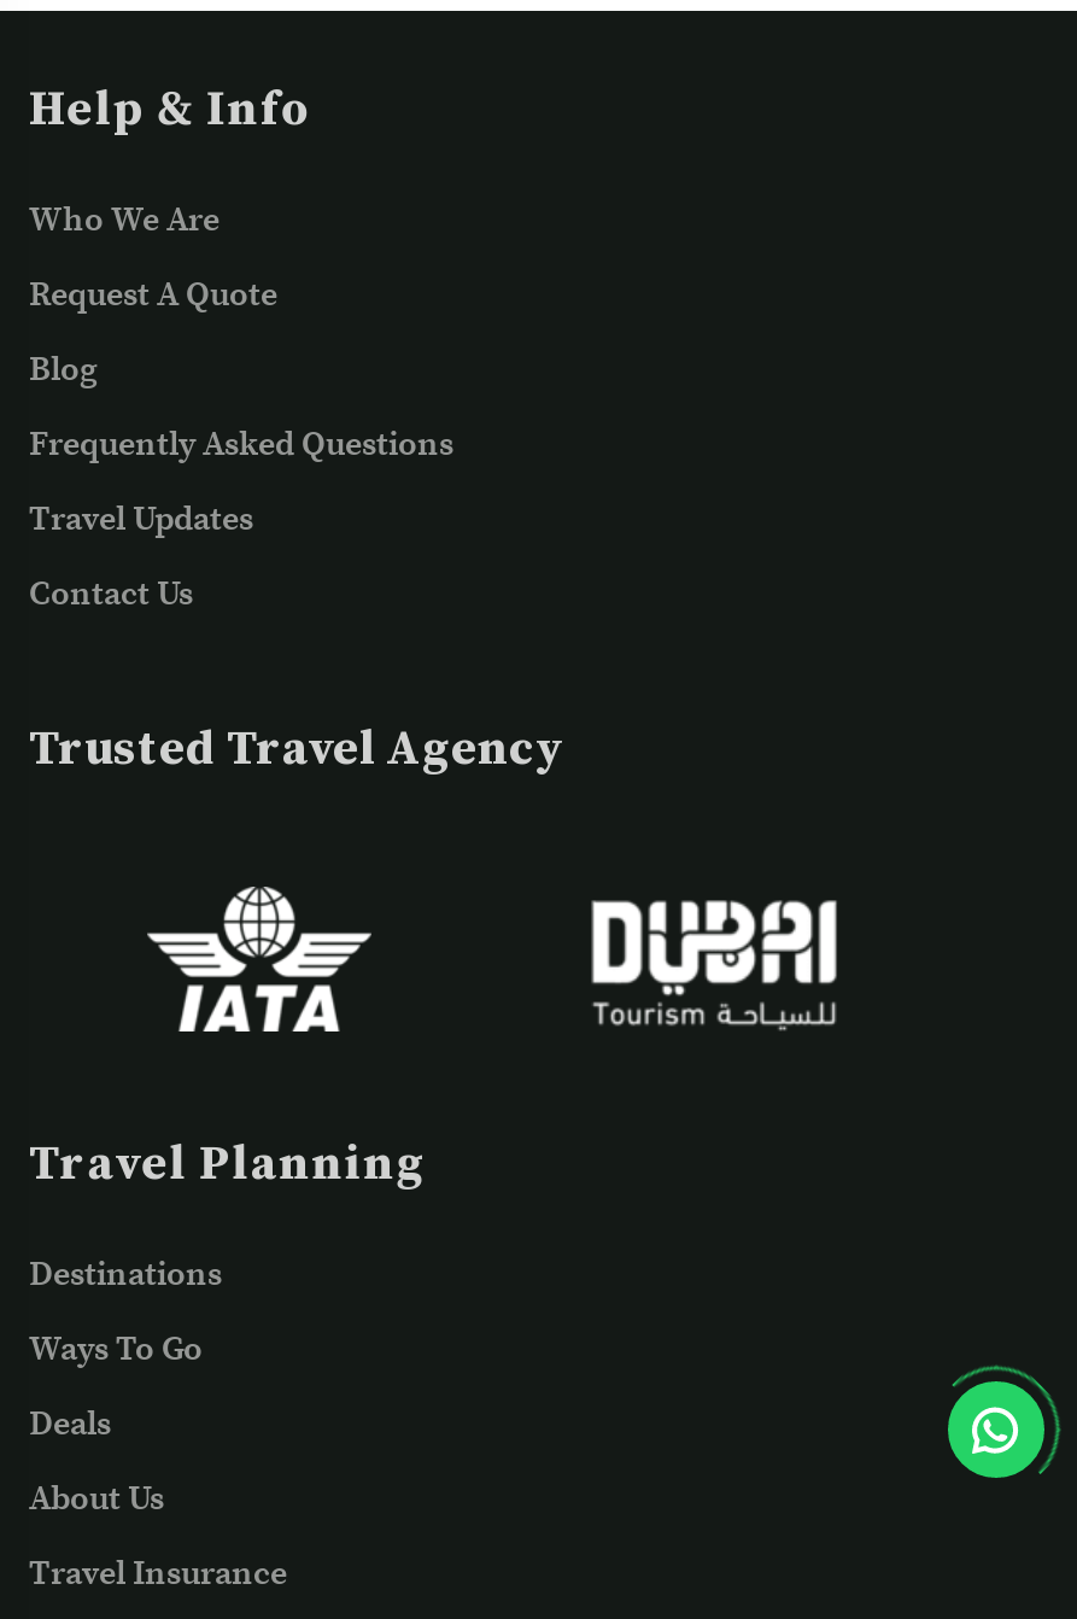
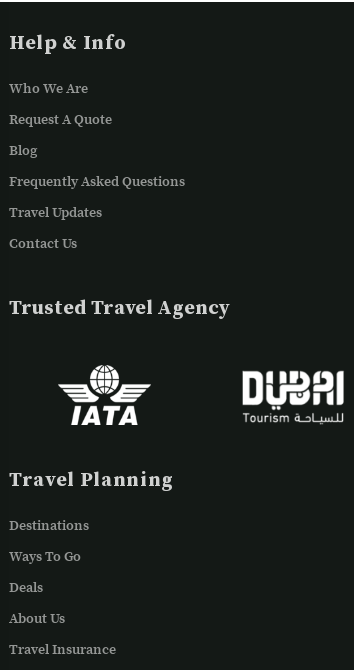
- [image]
